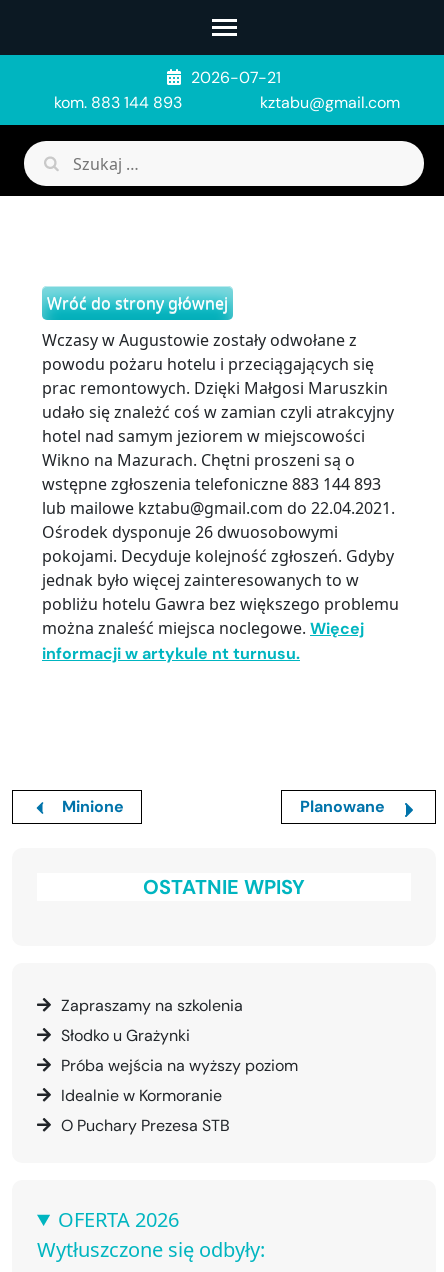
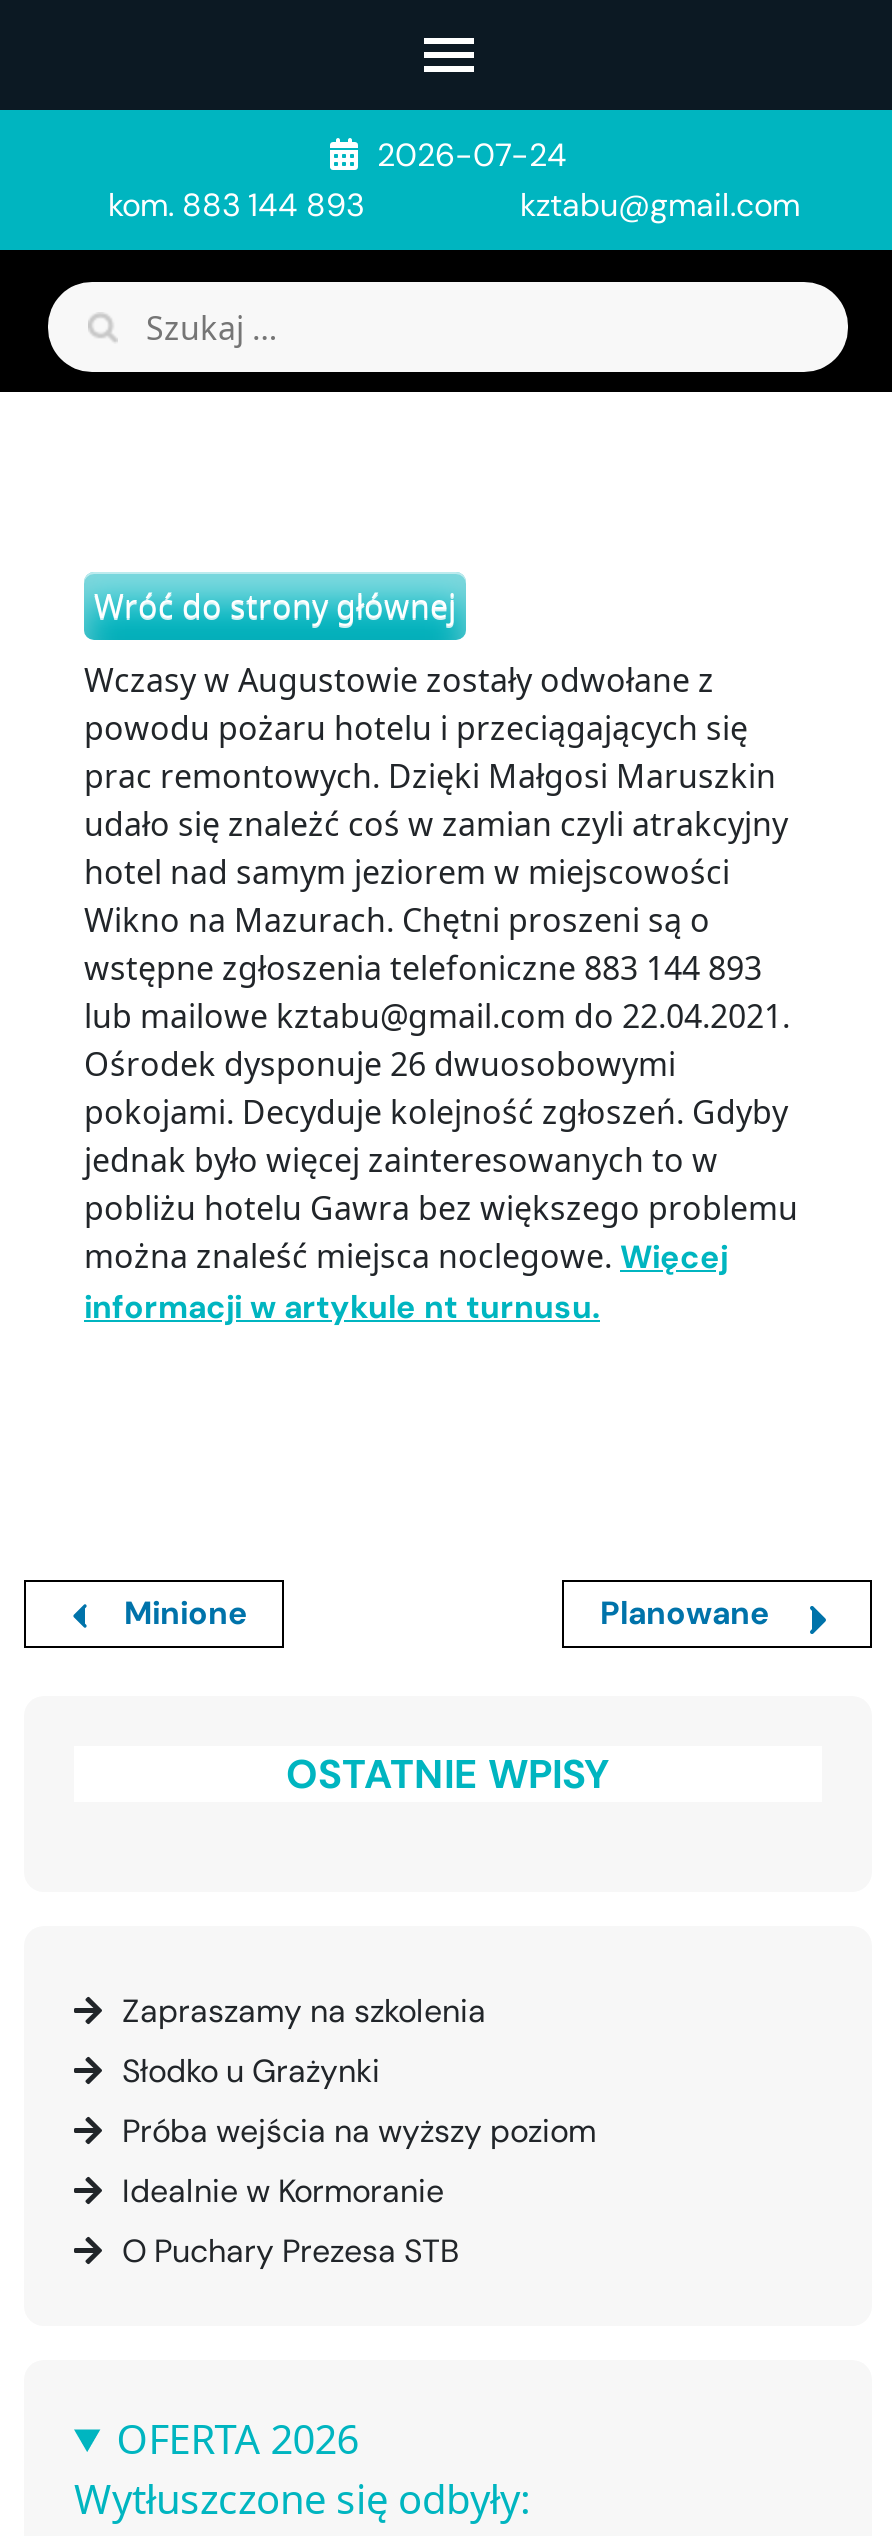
- 2026-07-21
+ 2026-07-24
